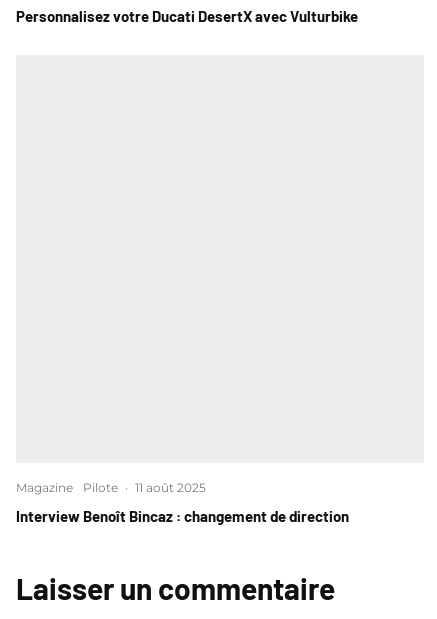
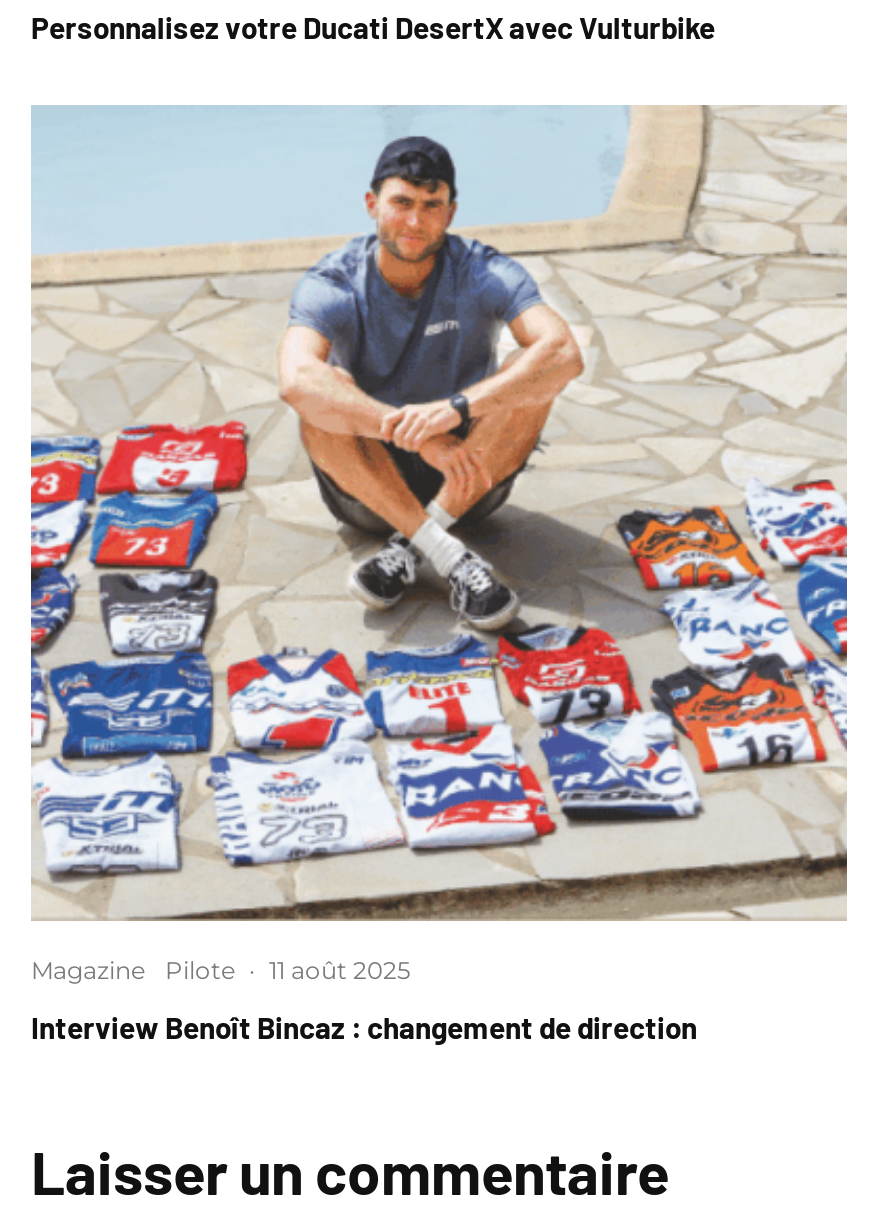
+ [image]
